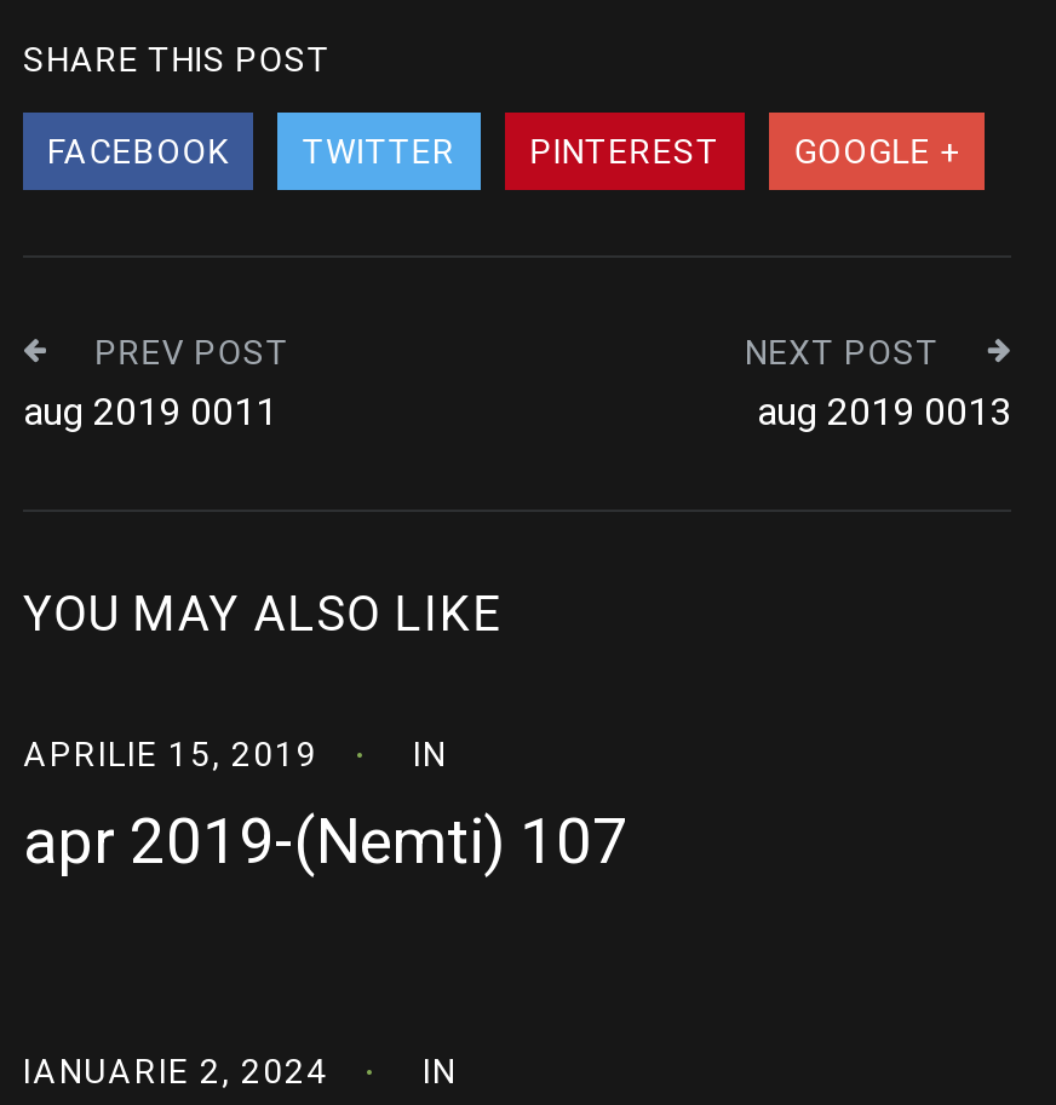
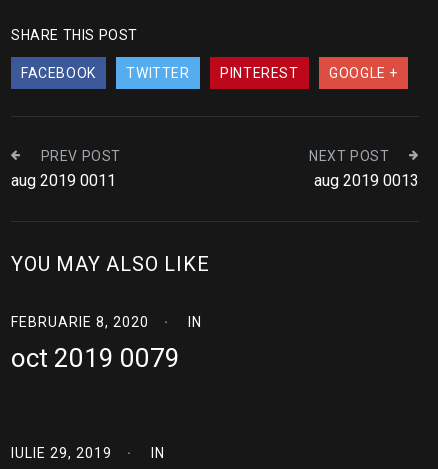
- APRILIE 15, 2019
+ FEBRUARIE 8, 2020

- apr 2019-(Nemti) 107
+ oct 2019 0079

- IANUARIE 2, 2024
+ IULIE 29, 2019
